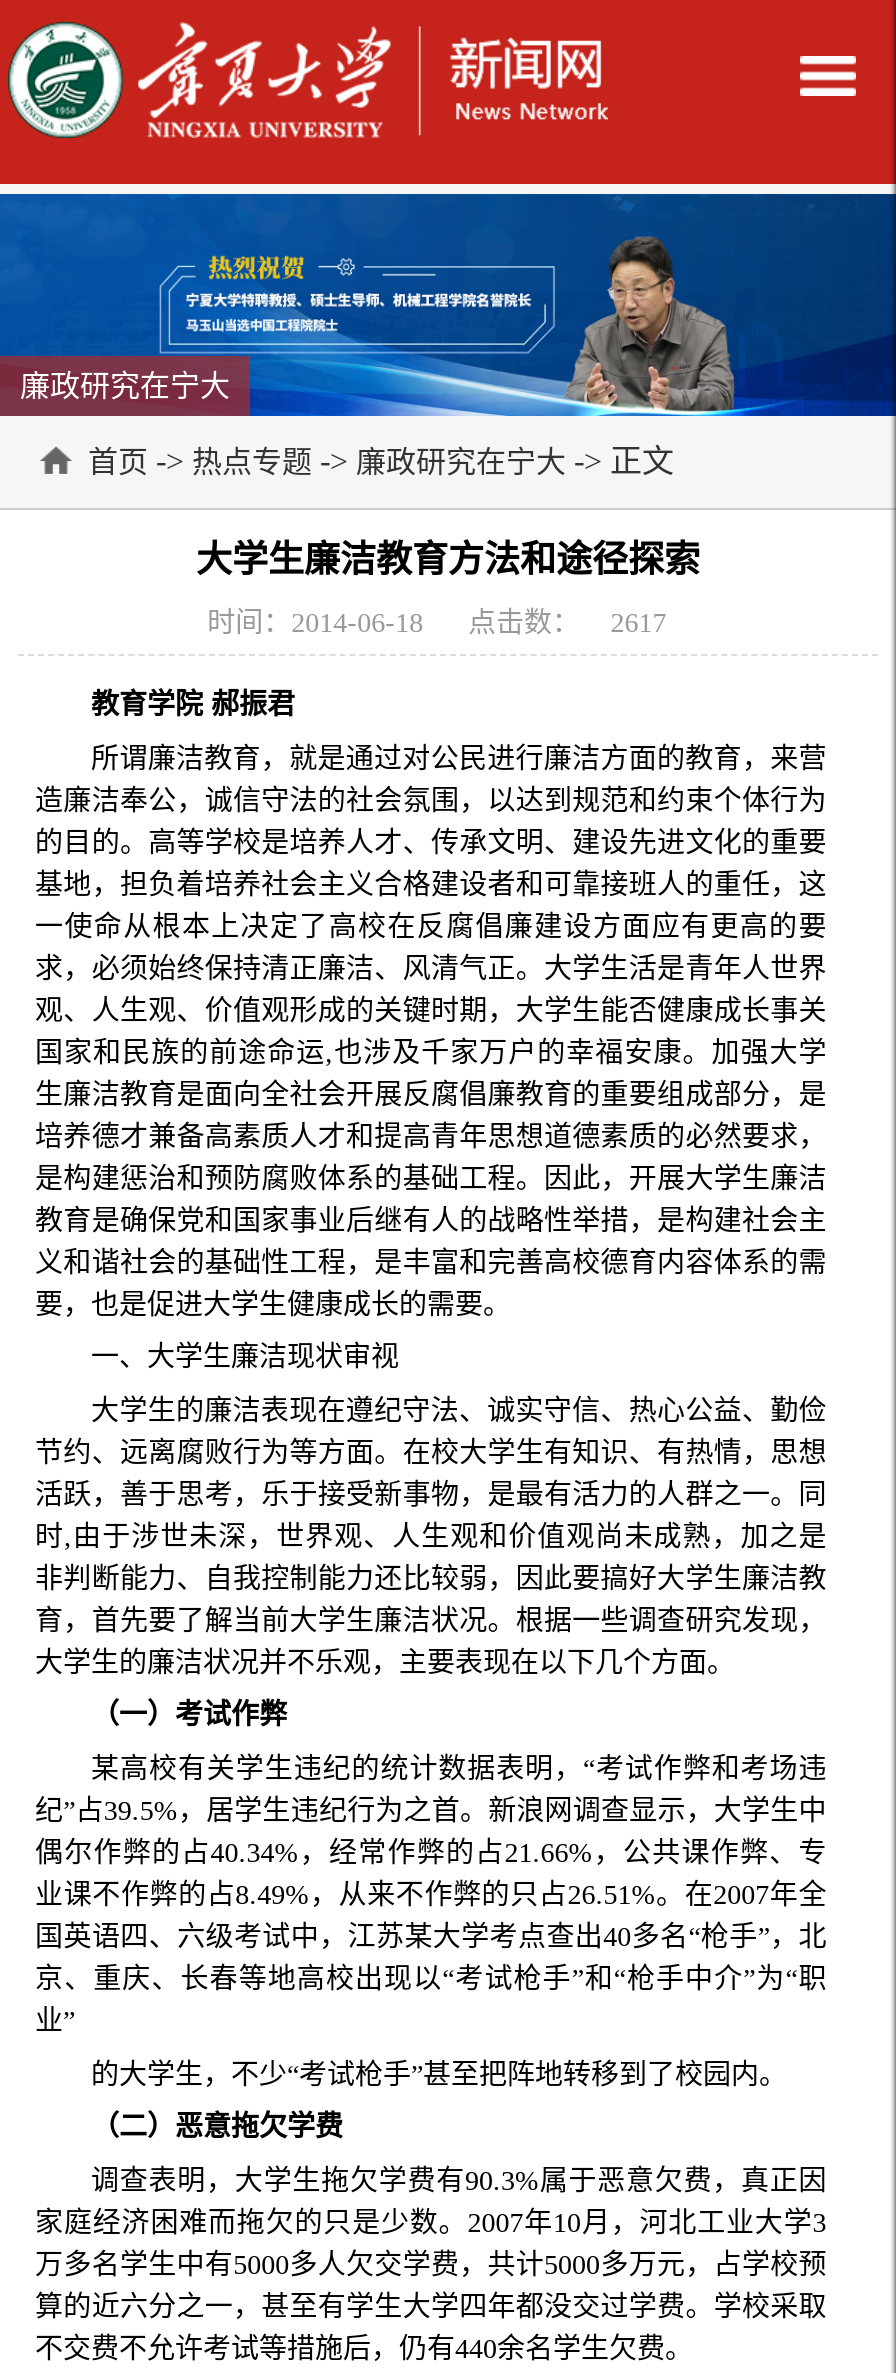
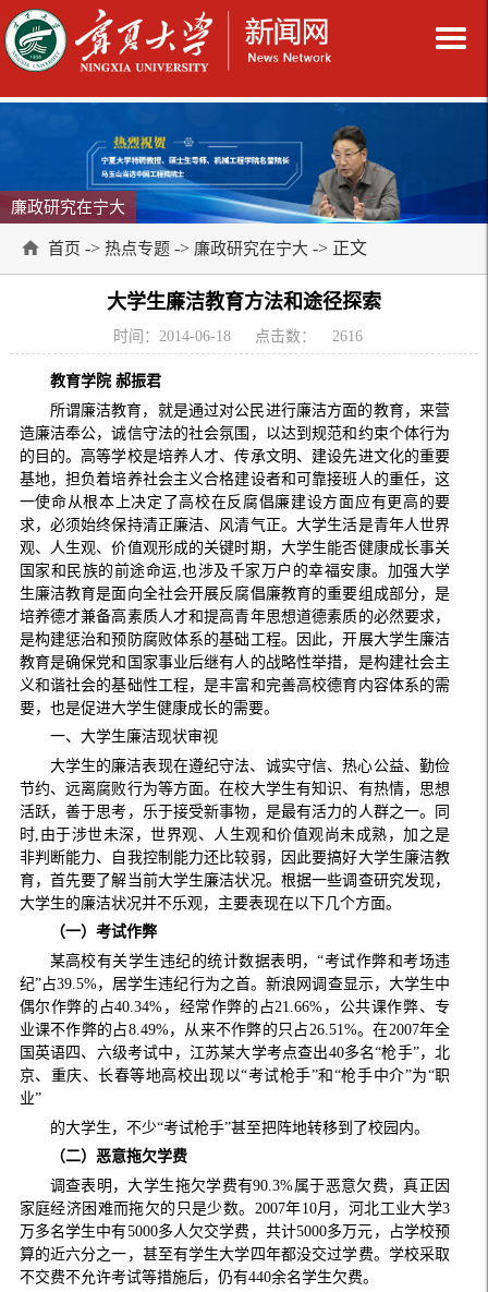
- 时间：2014-06-18 点击数： 2617
+ 时间：2014-06-18 点击数： 2616
